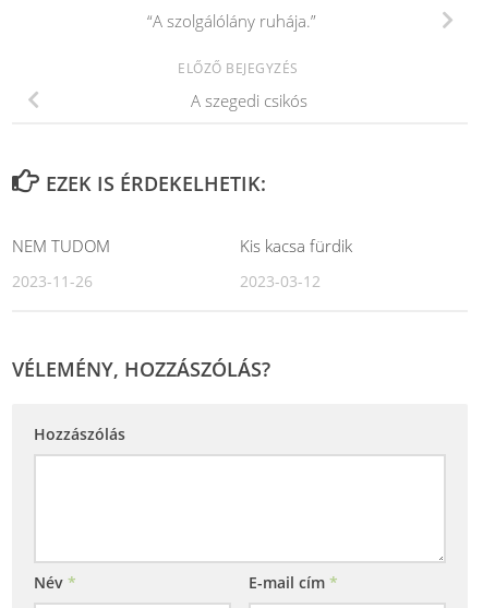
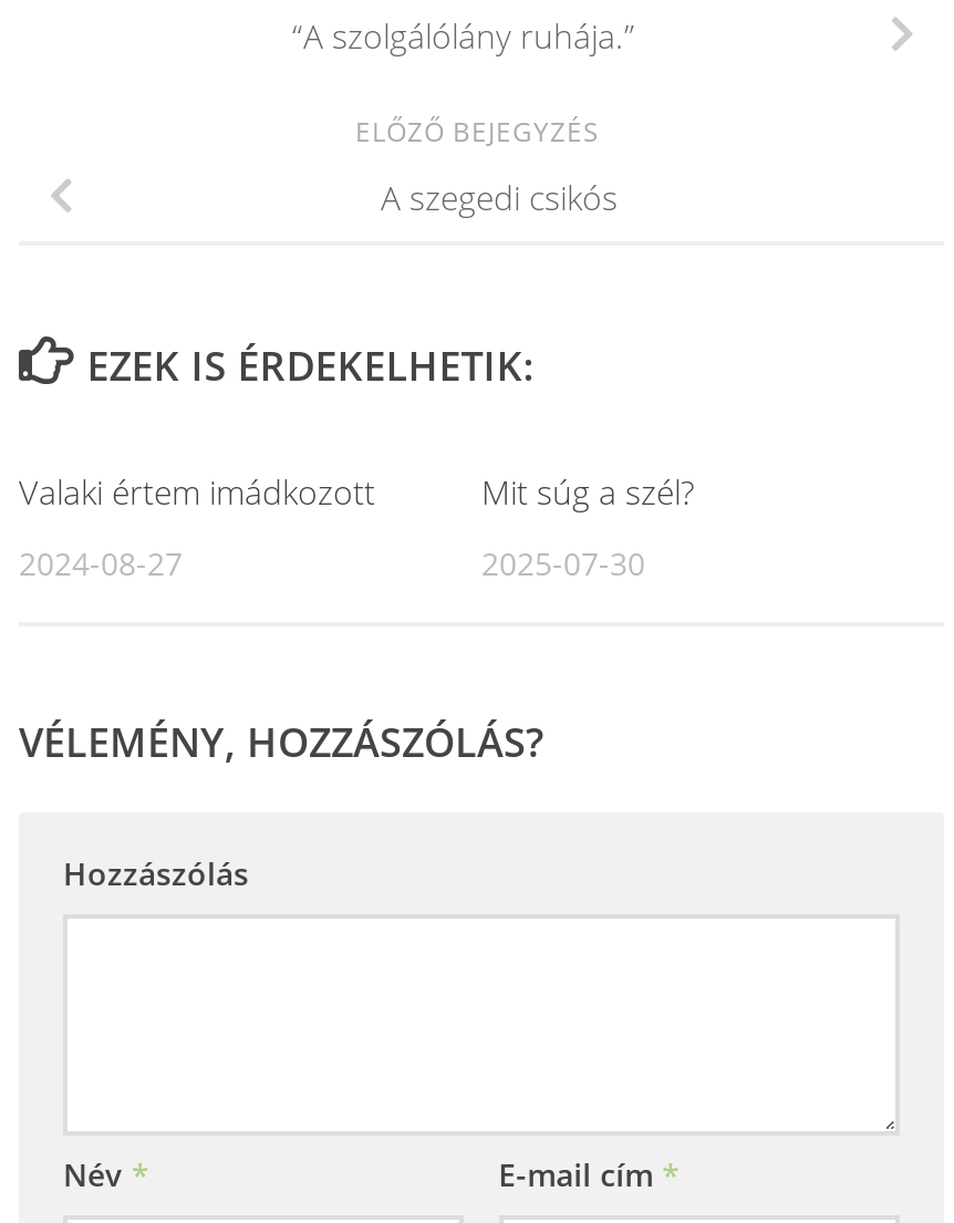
- NEM TUDOM
+ Valaki értem imádkozott

- Kis kacsa fürdik
+ Mit súg a szél?

- 2023-11-26
+ 2024-08-27

- 2023-03-12
+ 2025-07-30
